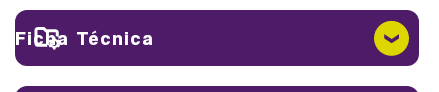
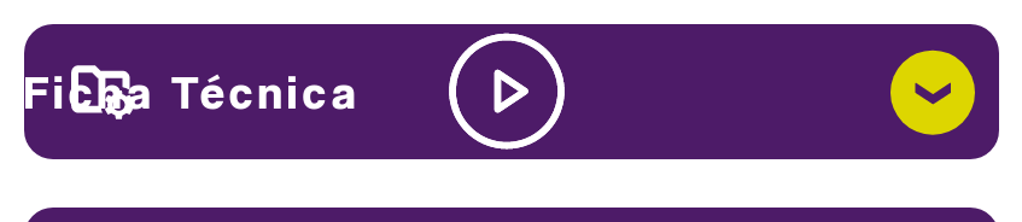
+ [image]
